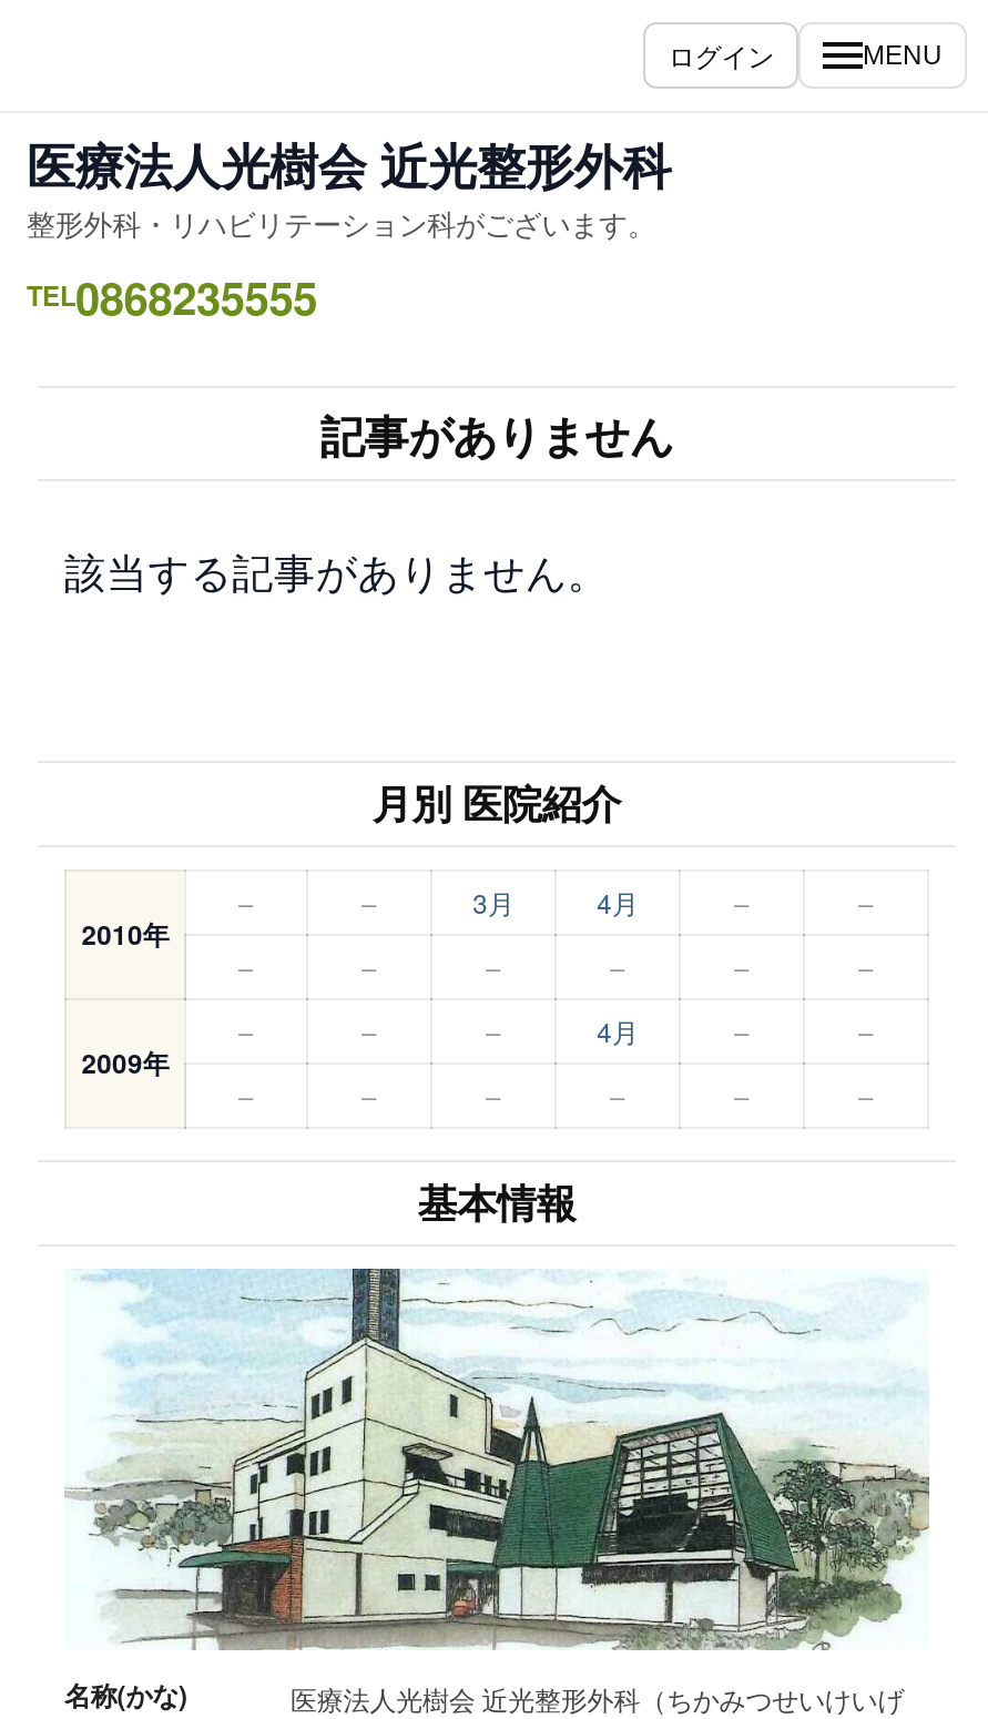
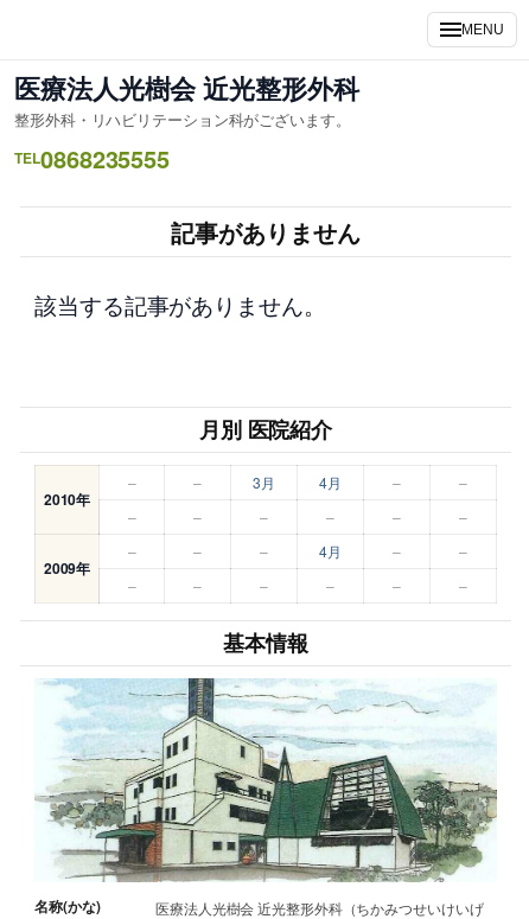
- ログイン
